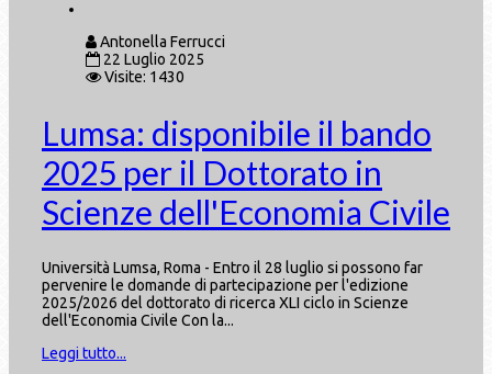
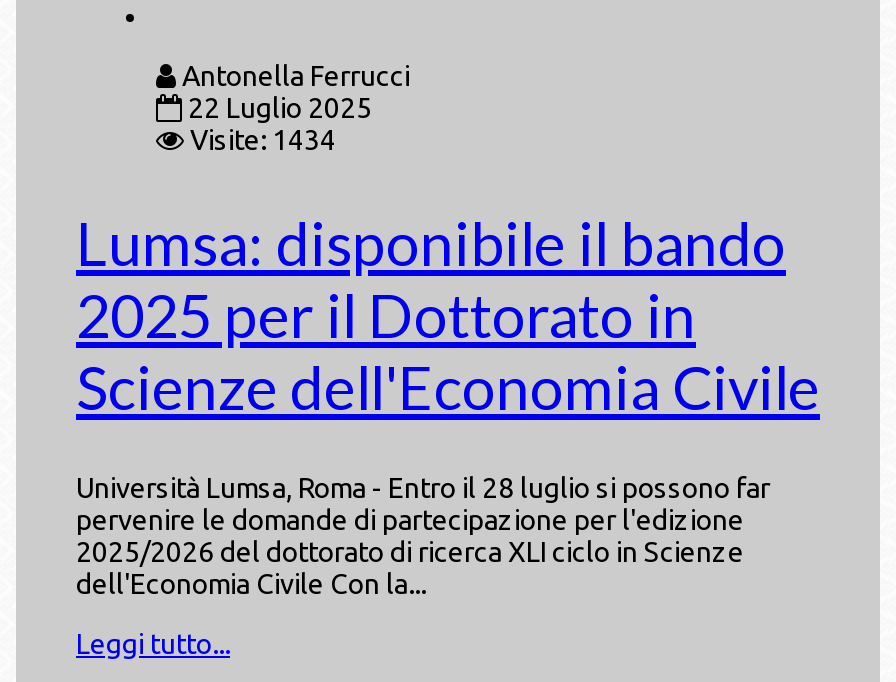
- Visite: 1430
+ Visite: 1434
